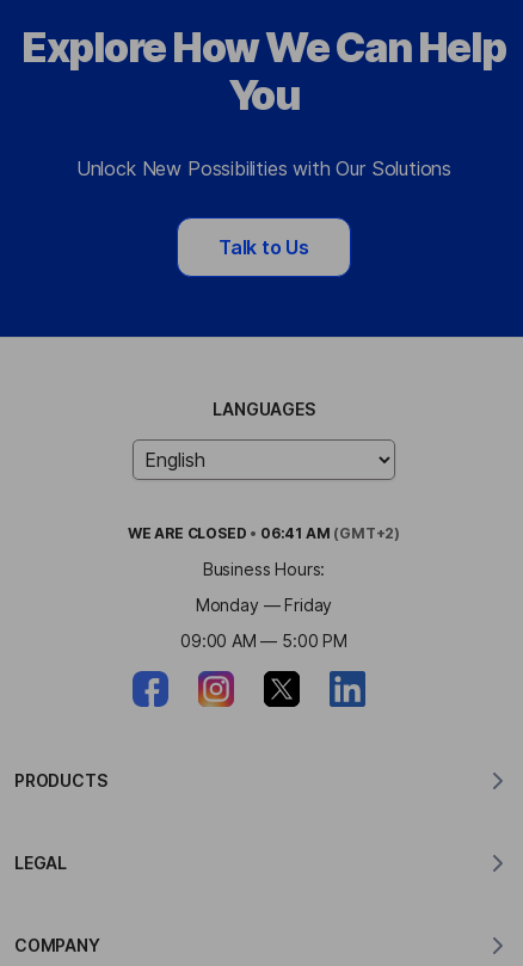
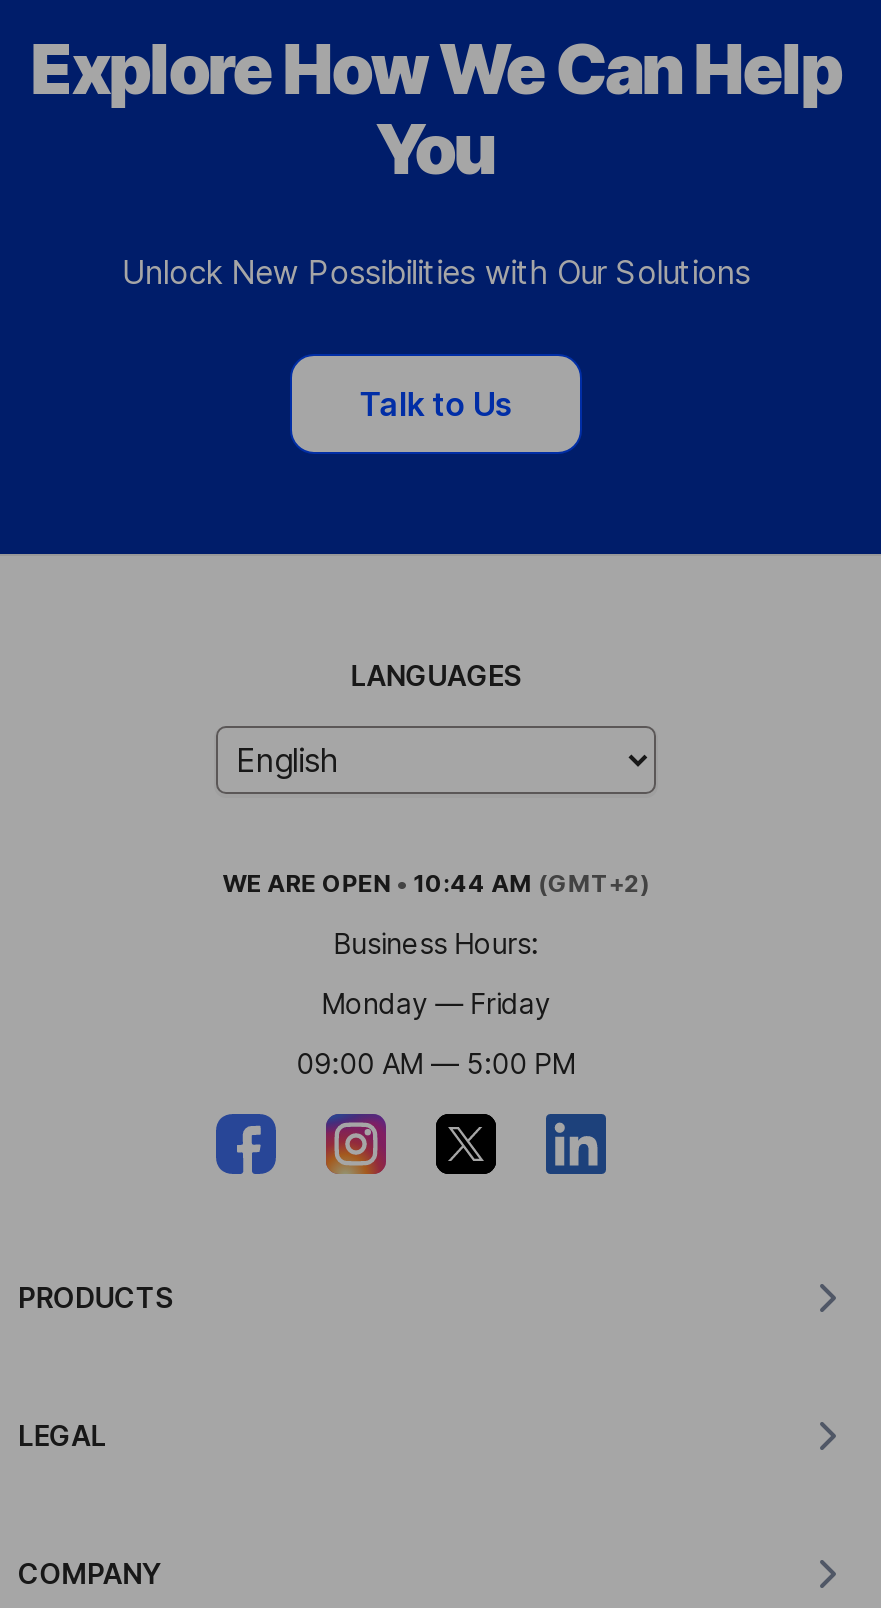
- WE ARE CLOSED • 06:41 AM (GMT+2)
+ WE ARE OPEN • 10:44 AM (GMT+2)
